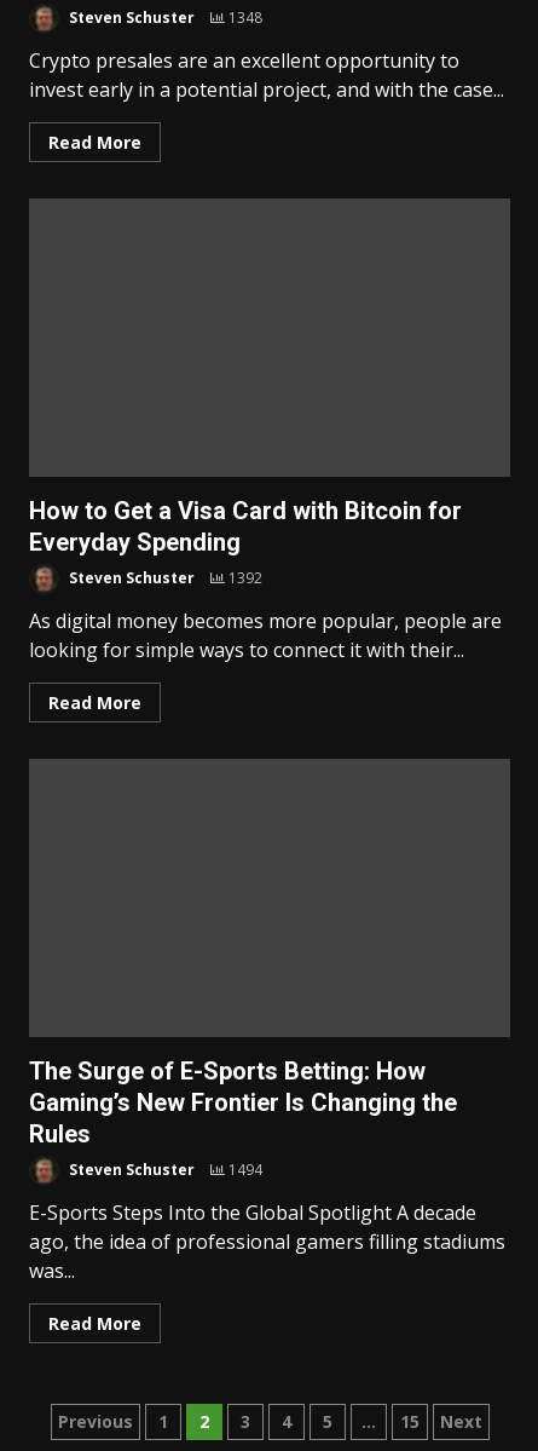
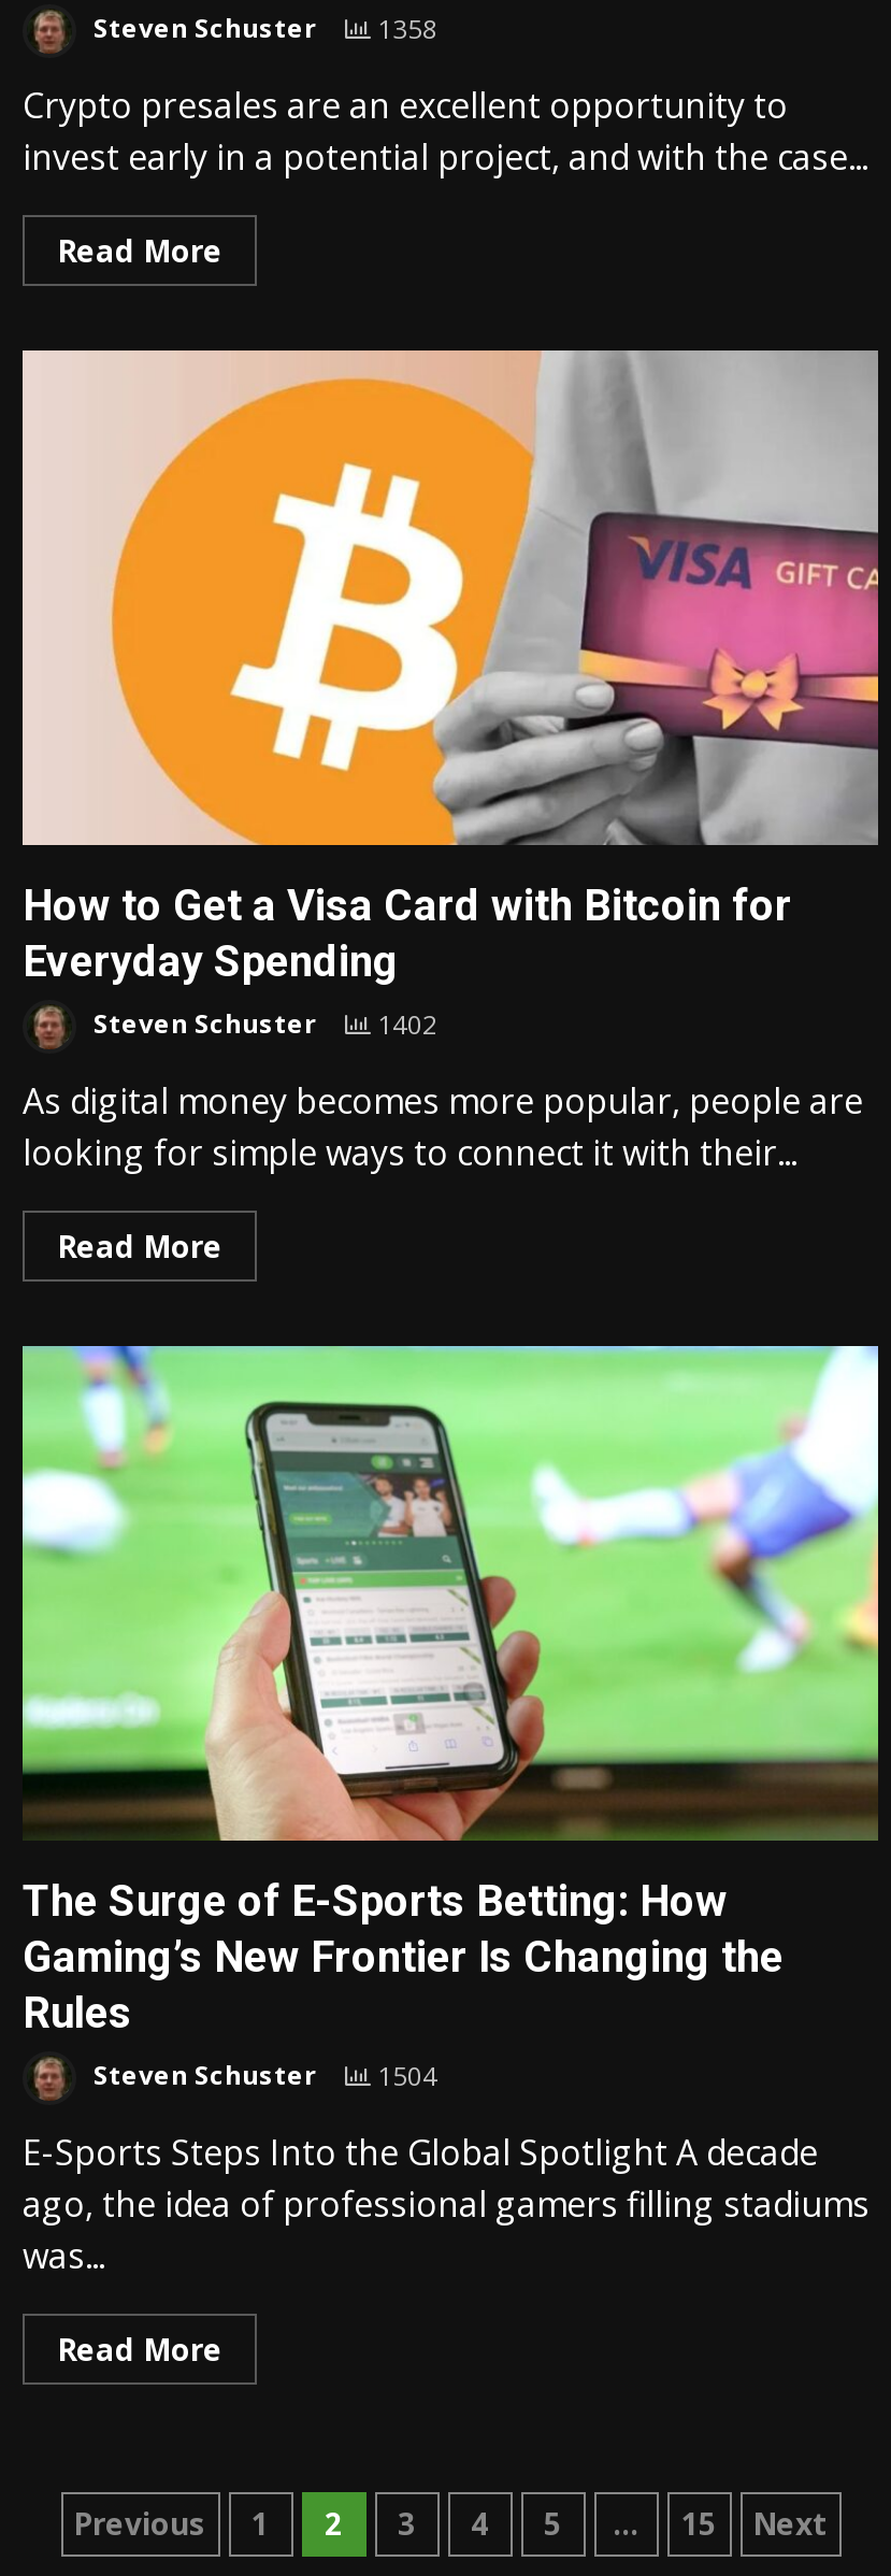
- Steven Schuster 1348
+ Steven Schuster 1358

+ [image]

- Steven Schuster 1392
+ Steven Schuster 1402

+ [image]

- Steven Schuster 1494
+ Steven Schuster 1504
